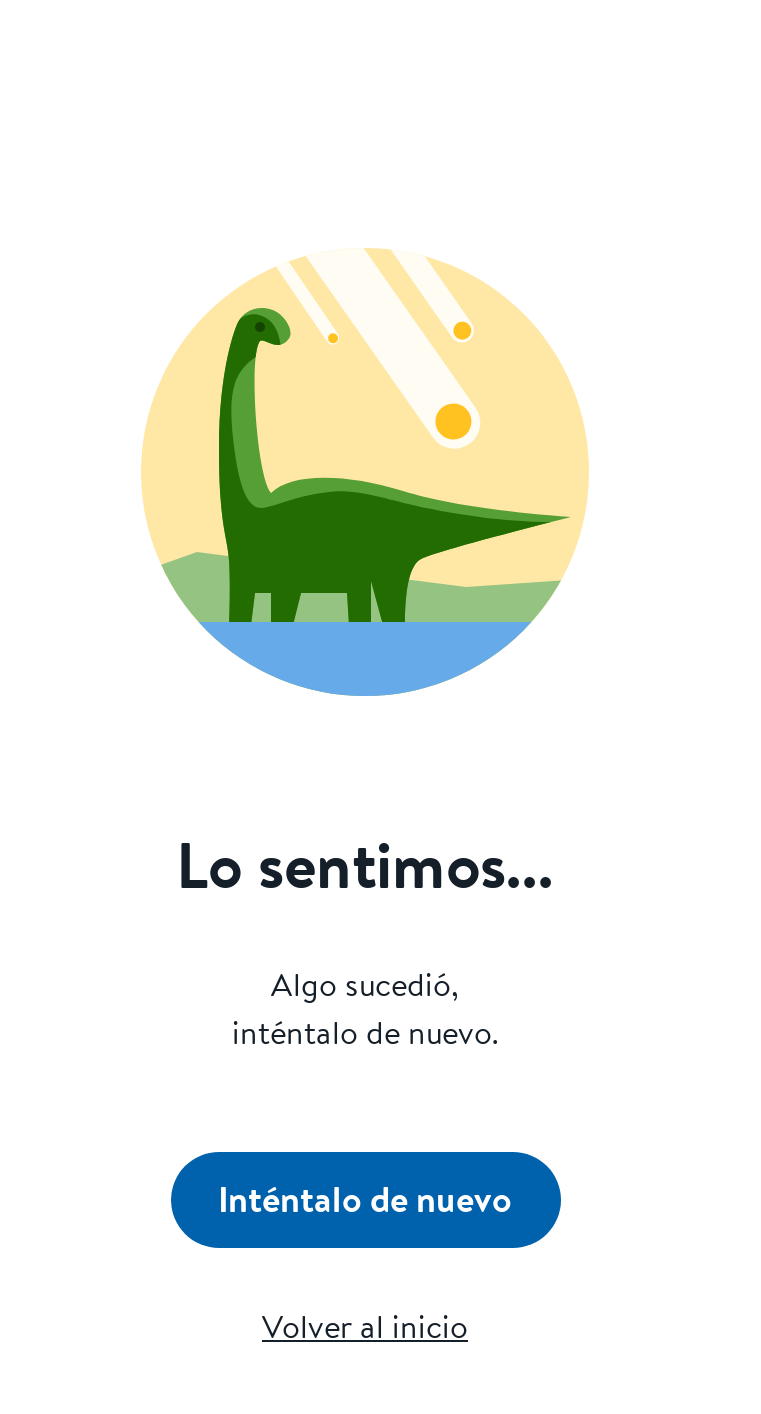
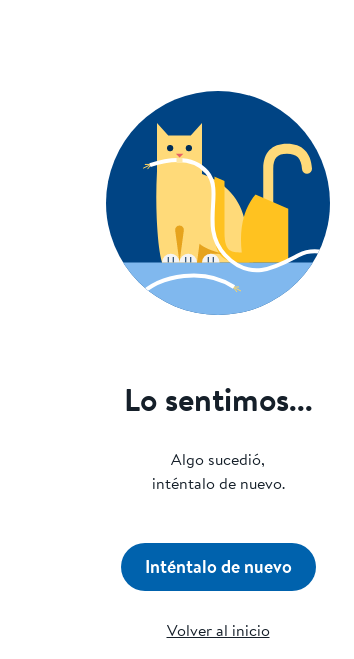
- [image]
+ [image]
